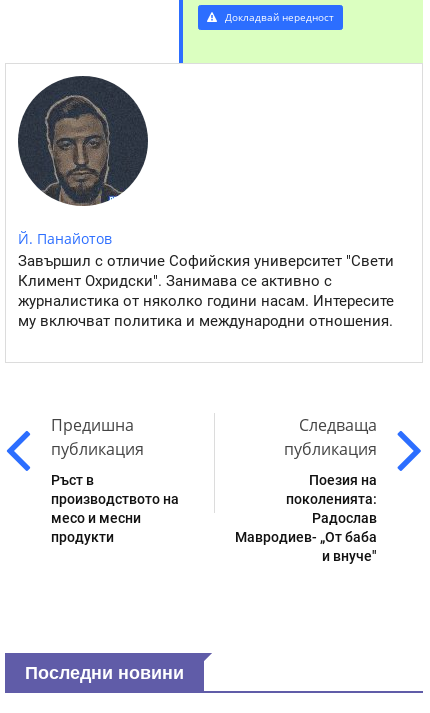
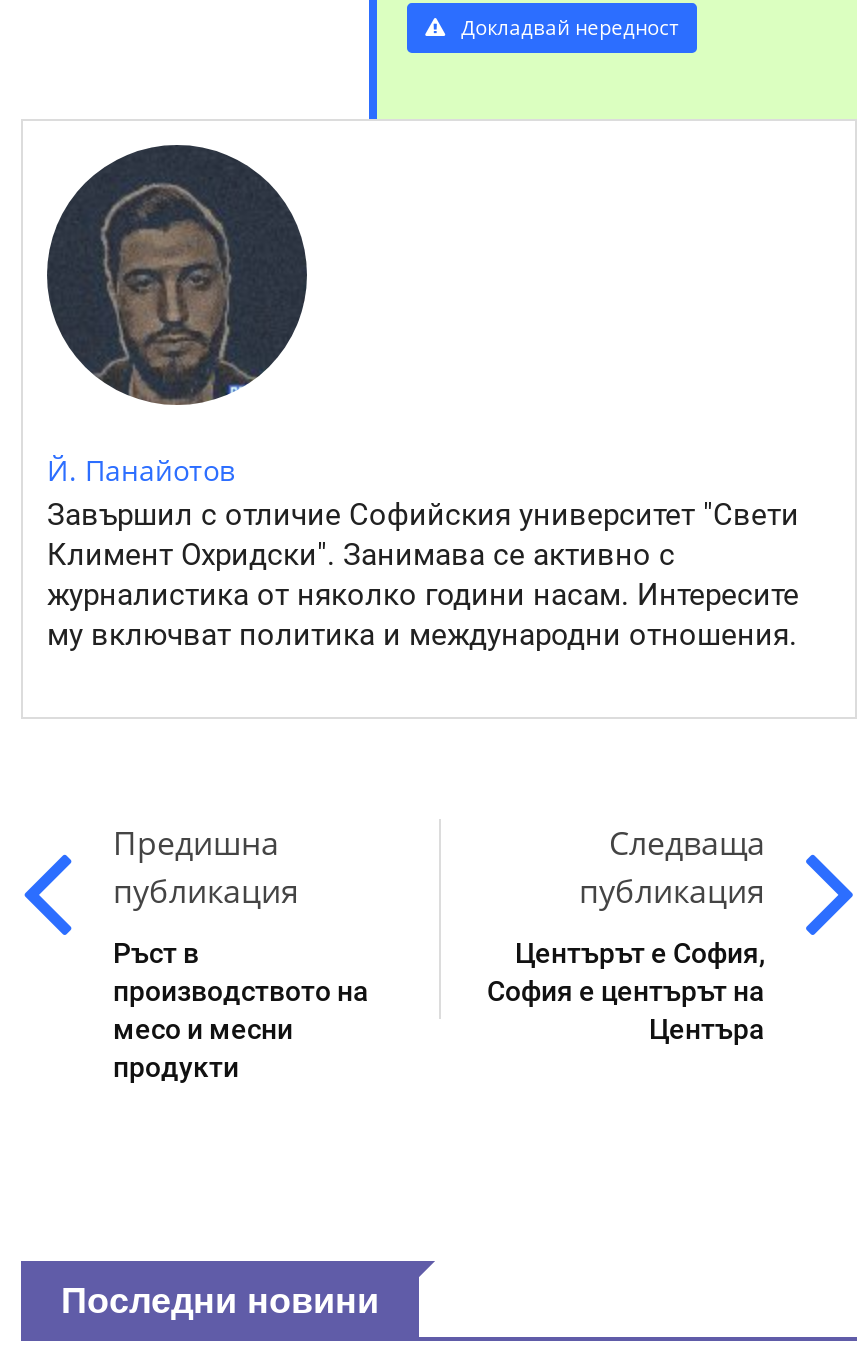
- Поезия на
- поколенията:
- Радослав
- Мавродиев- „От баба
- и внуче"
+ Центърът е София,
+ София е центърът на
+ Центъра
